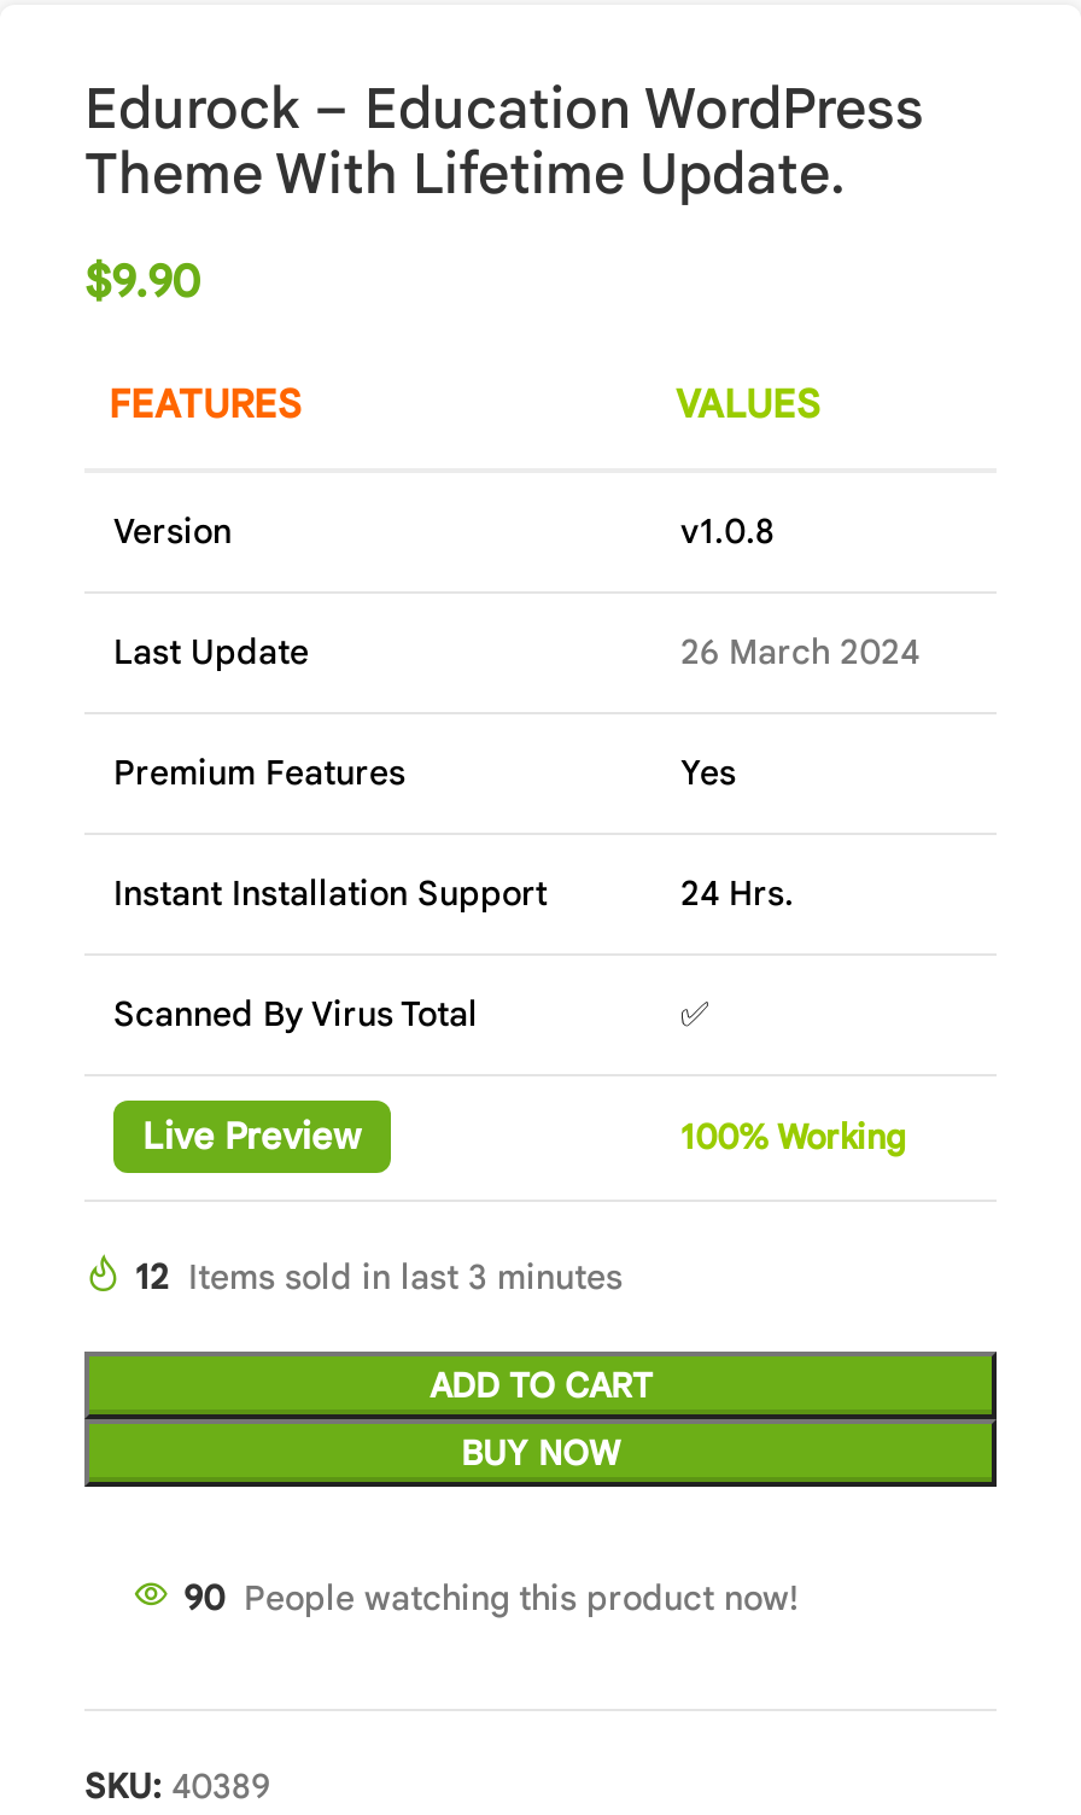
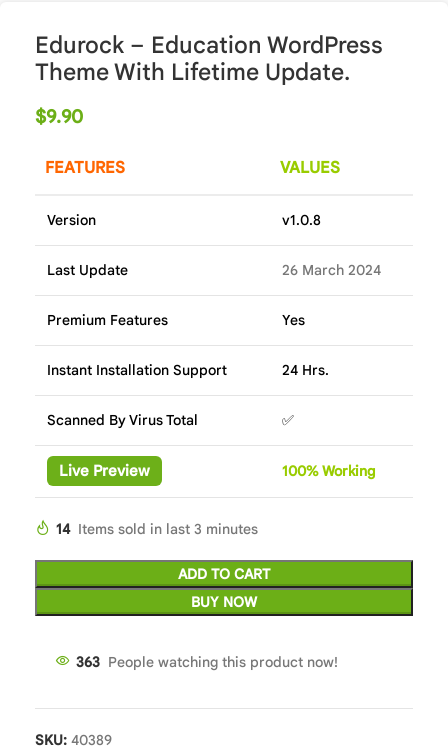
- 12 Items sold in last 3 minutes
+ 14 Items sold in last 3 minutes

- 90 People watching this product now!
+ 363 People watching this product now!
